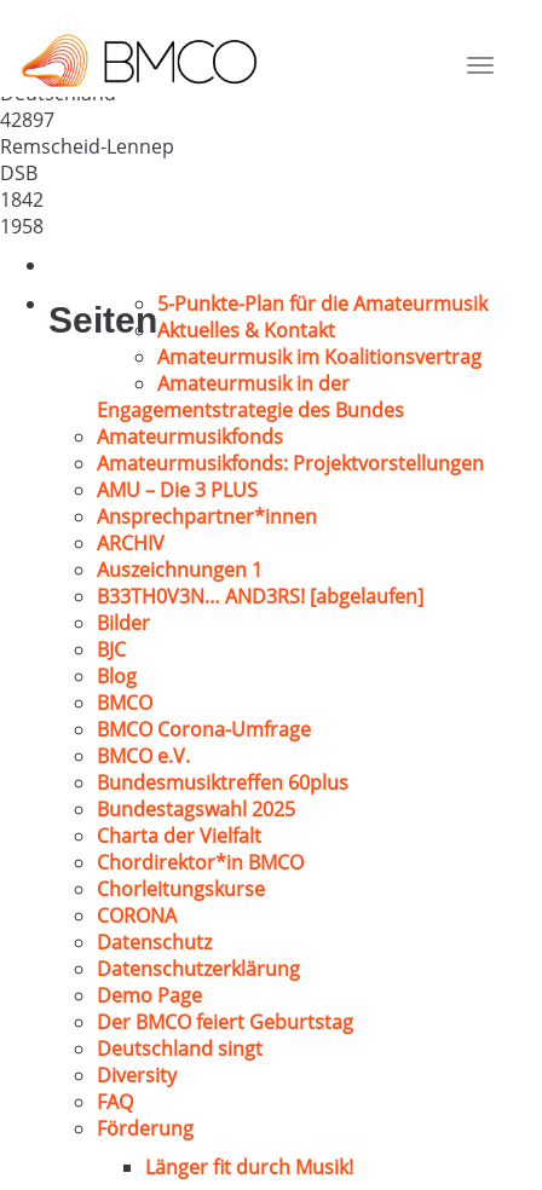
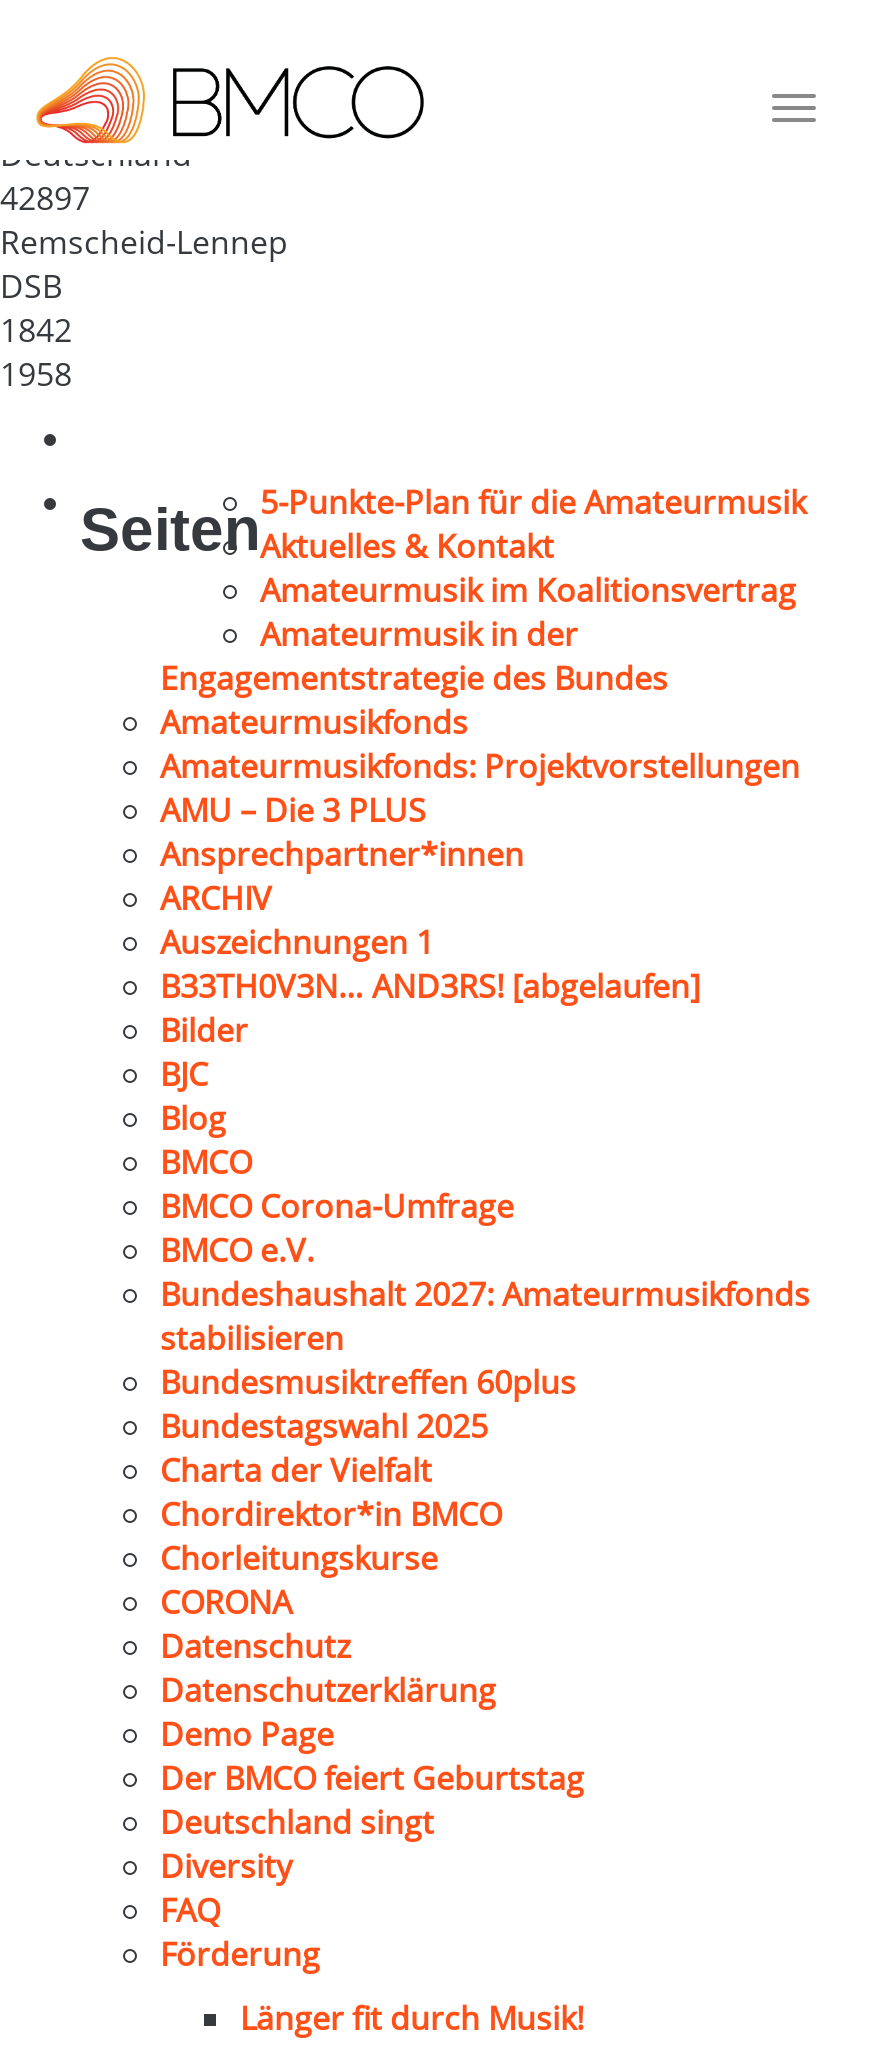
+ Bundeshaushalt 2027: Amateurmusikfonds
+ stabilisieren
